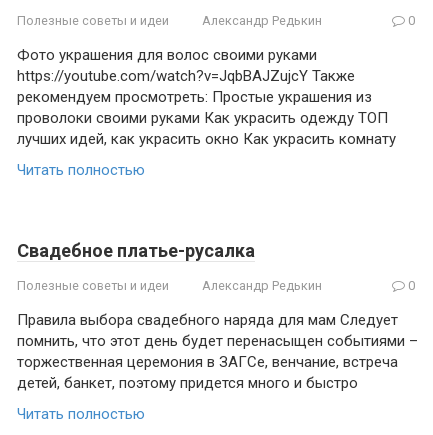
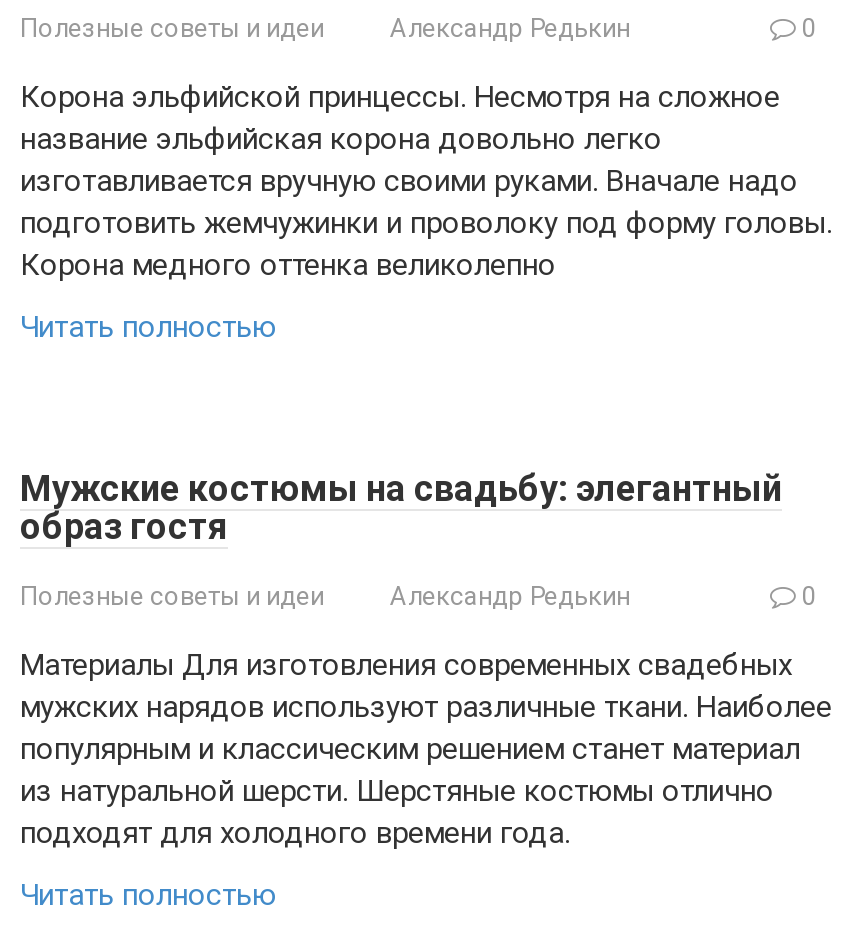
- Фото украшения для волос своими руками
- https://youtube.com/watch?v=JqbBAJZujcY Также
- рекомендуем просмотреть: Простые украшения из
- проволоки своими руками Как украсить одежду ТОП
- лучших идей, как украсить окно Как украсить комнату
+ Корона эльфийской принцессы. Несмотря на сложное
+ название эльфийская корона довольно легко
+ изготавливается вручную своими руками. Вначале надо
+ подготовить жемчужинки и проволоку под форму головы.
+ Корона медного оттенка великолепно

- Свадебное платье-русалка
+ Мужские костюмы на свадьбу: элегантный
+ образ гостя

- Правила выбора свадебного наряда для мам Следует
- помнить, что этот день будет перенасыщен событиями –
- торжественная церемония в ЗАГСе, венчание, встреча
- детей, банкет, поэтому придется много и быстро
+ Материалы Для изготовления современных свадебных
+ мужских нарядов используют различные ткани. Наиболее
+ популярным и классическим решением станет материал
+ из натуральной шерсти. Шерстяные костюмы отлично
+ подходят для холодного времени года.
